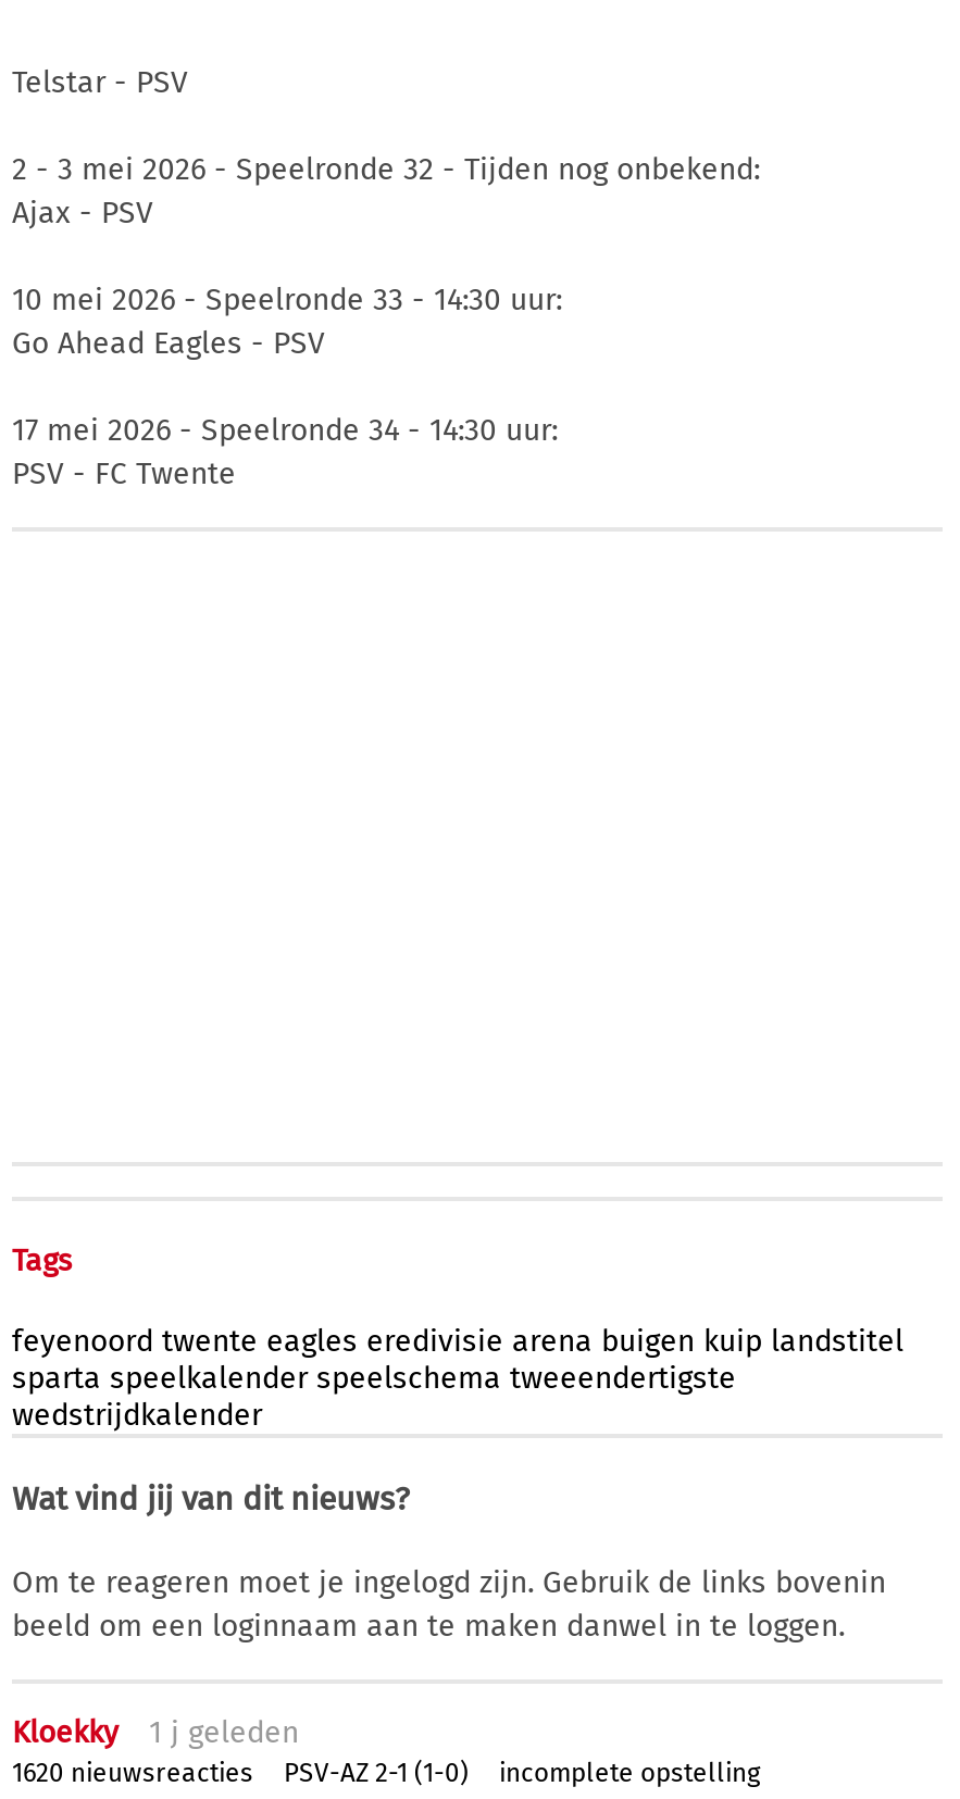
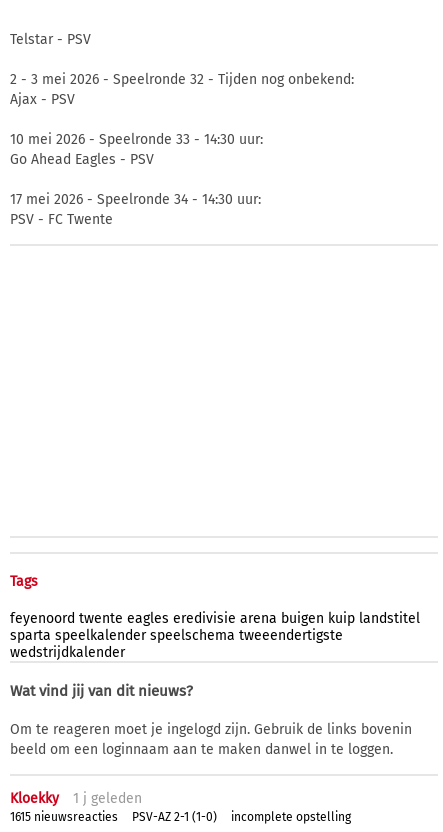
- 1620 nieuwsreacties
+ 1615 nieuwsreacties
